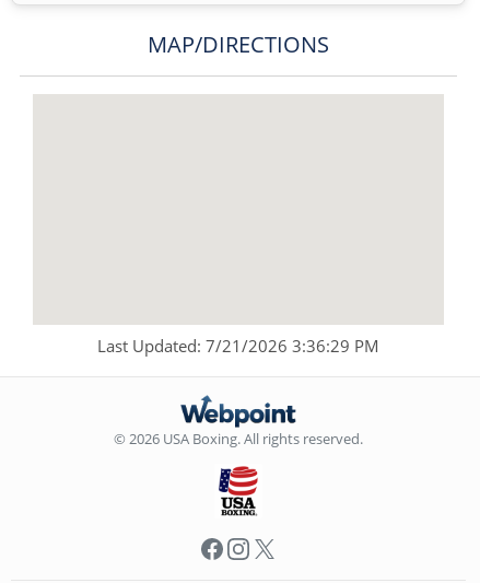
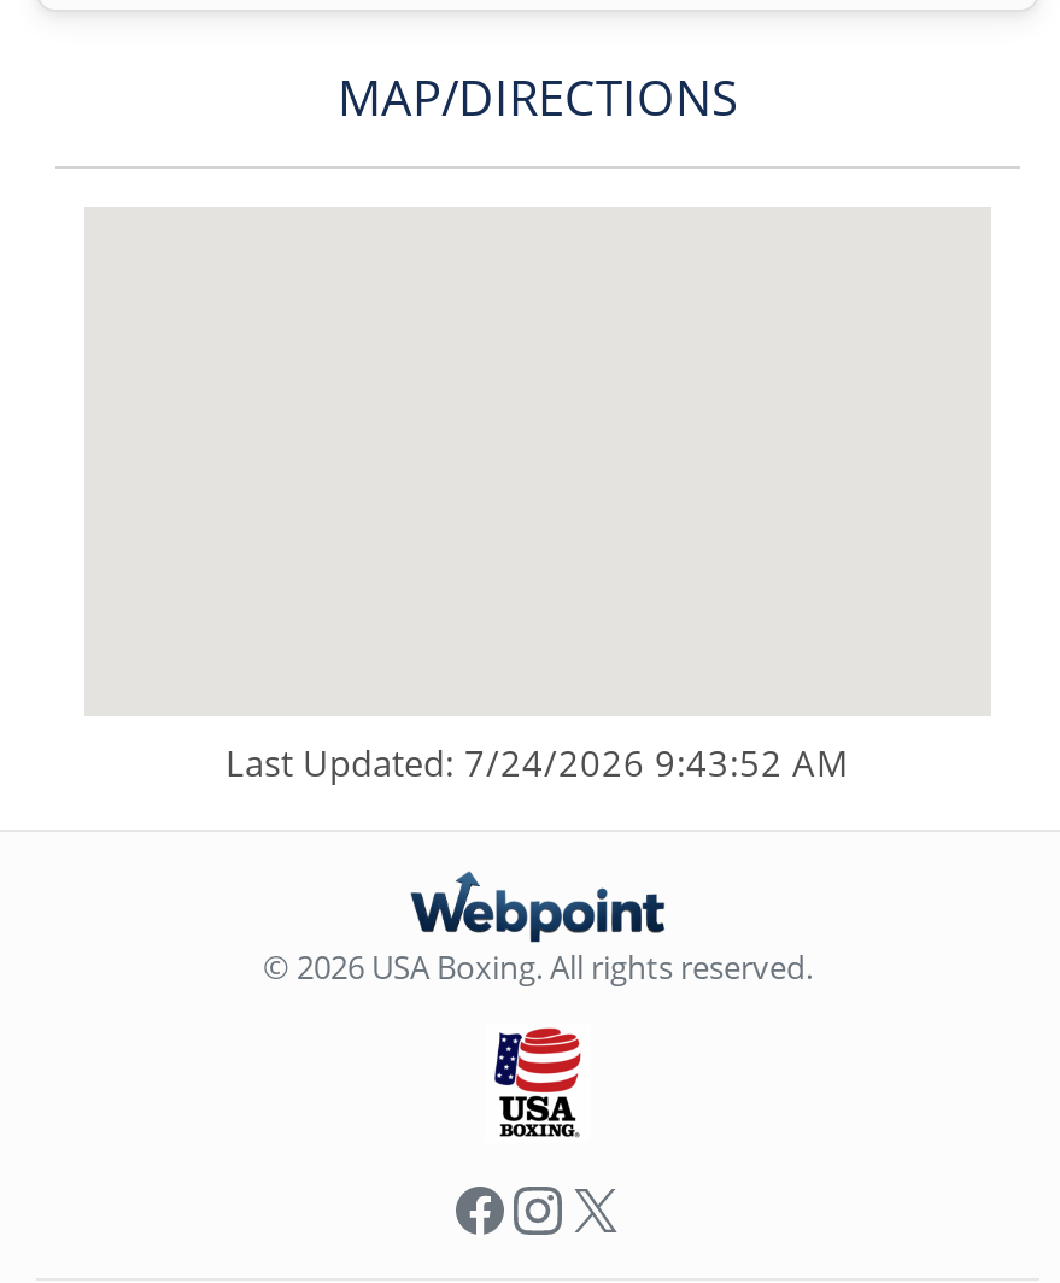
- Last Updated: 7/21/2026 3:36:29 PM
+ Last Updated: 7/24/2026 9:43:52 AM
